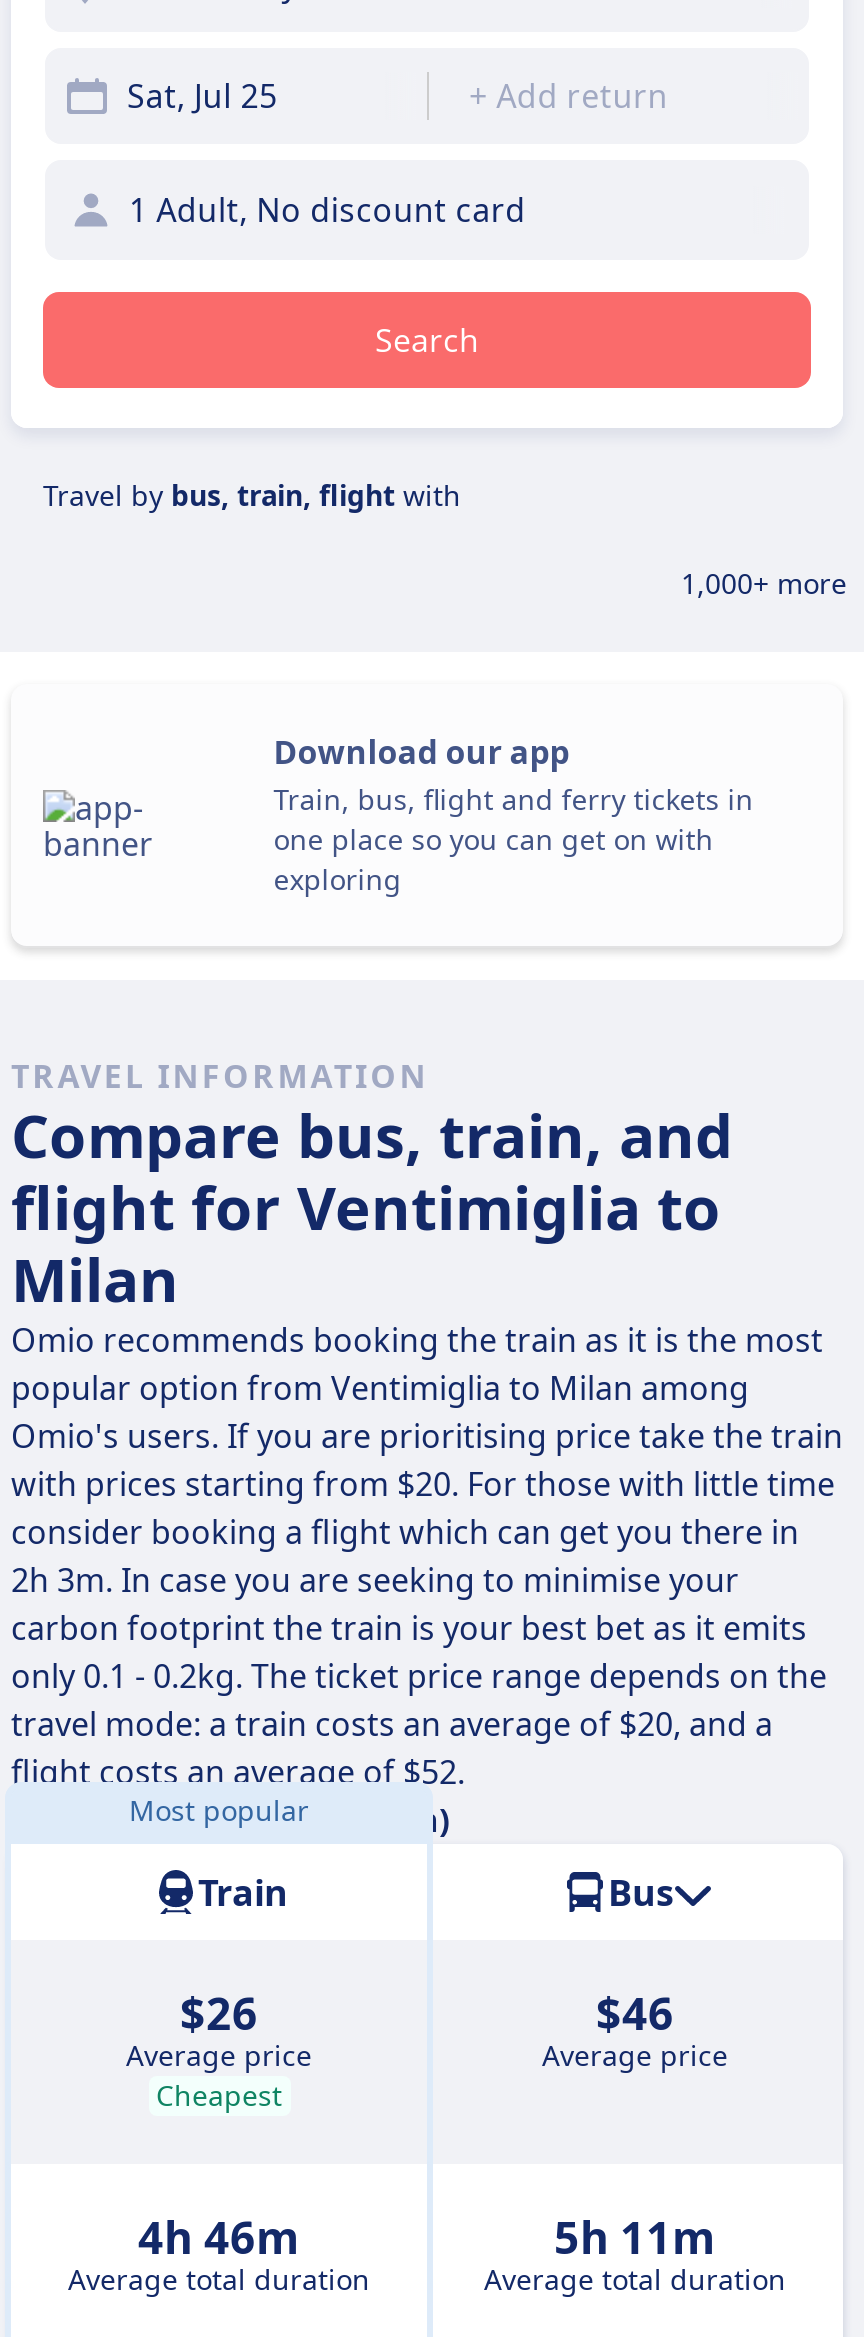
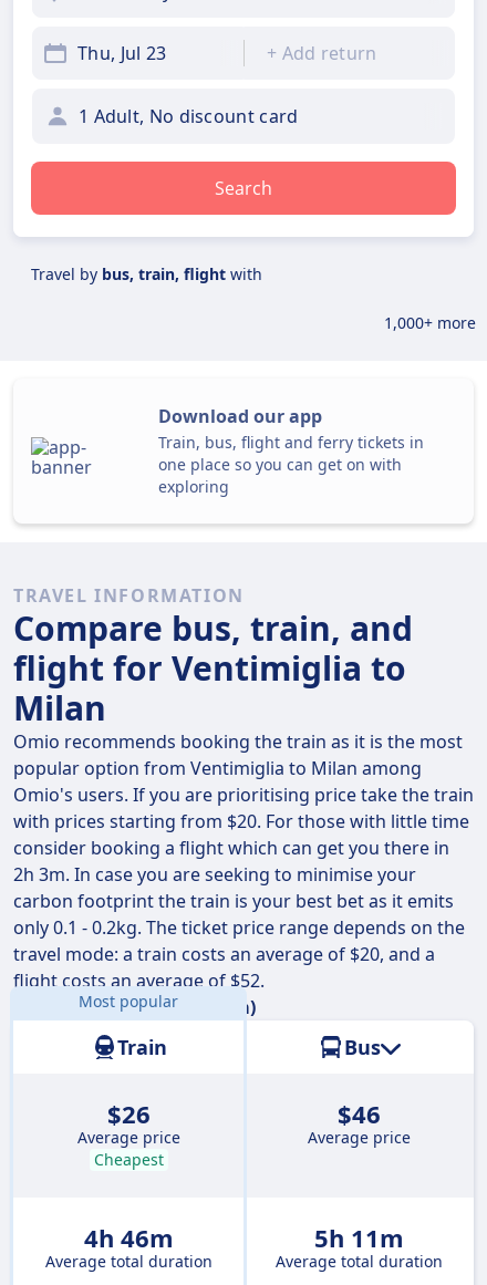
- Sat, Jul 25
+ Thu, Jul 23
